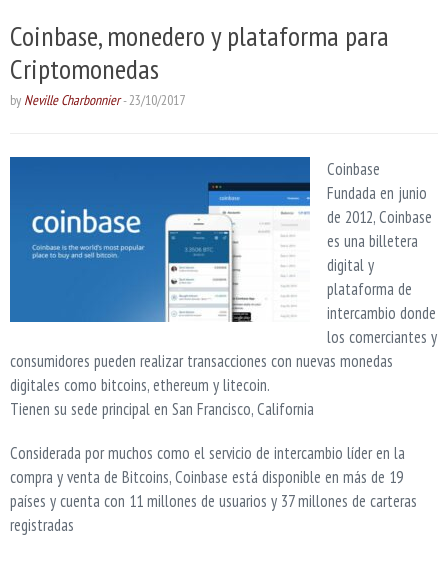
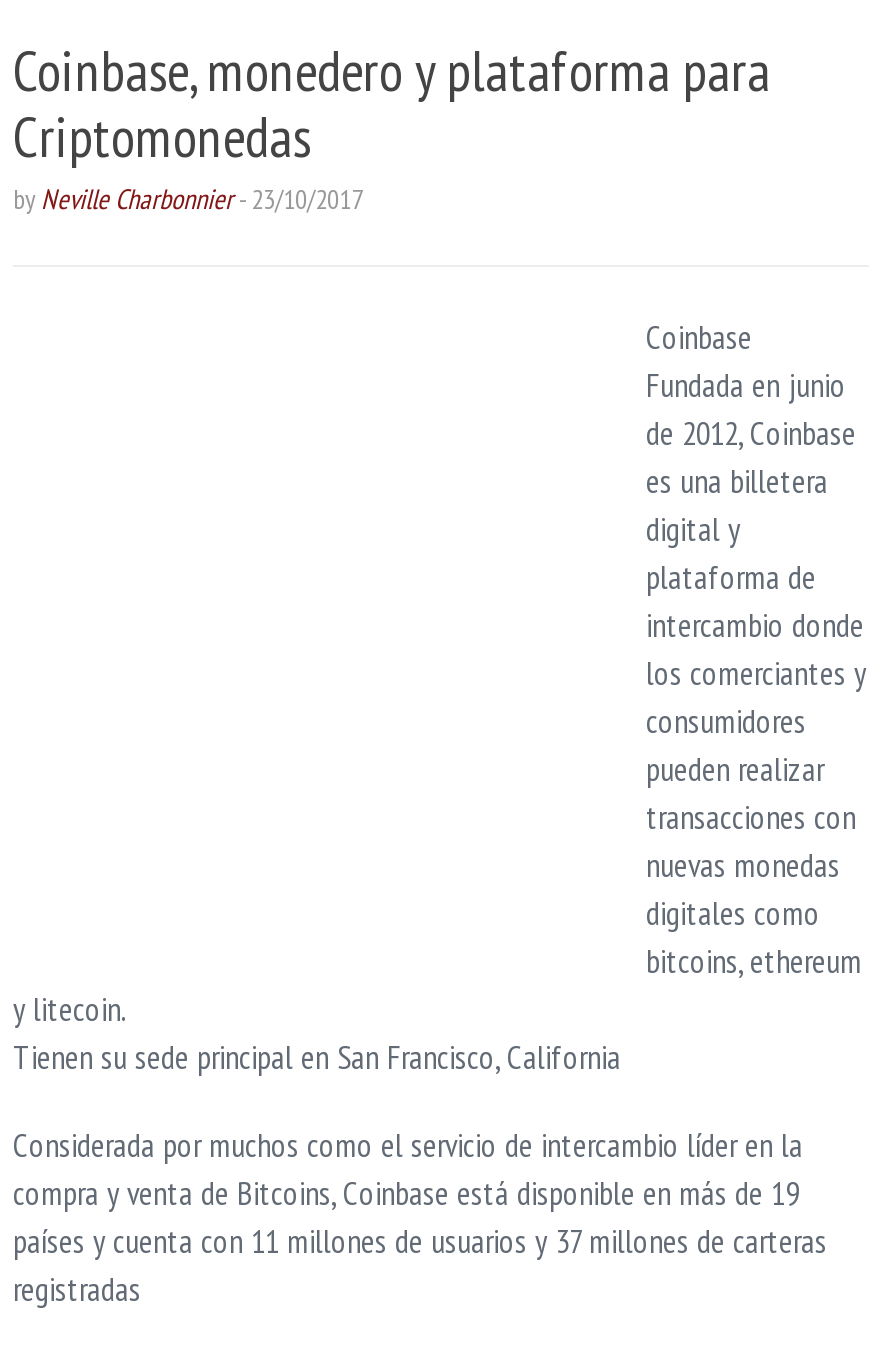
- [image]
